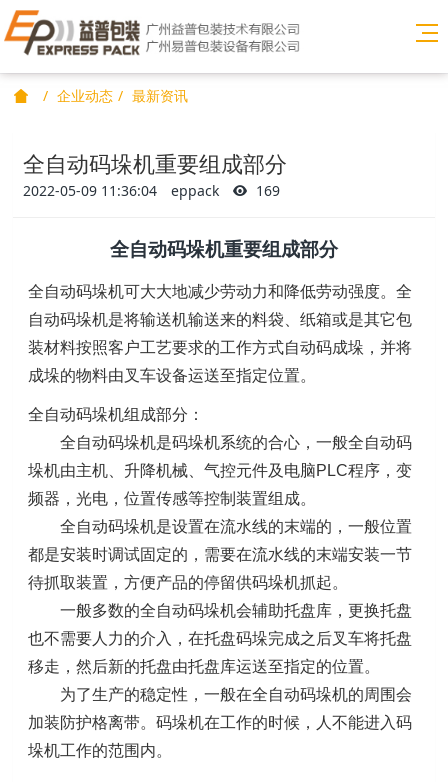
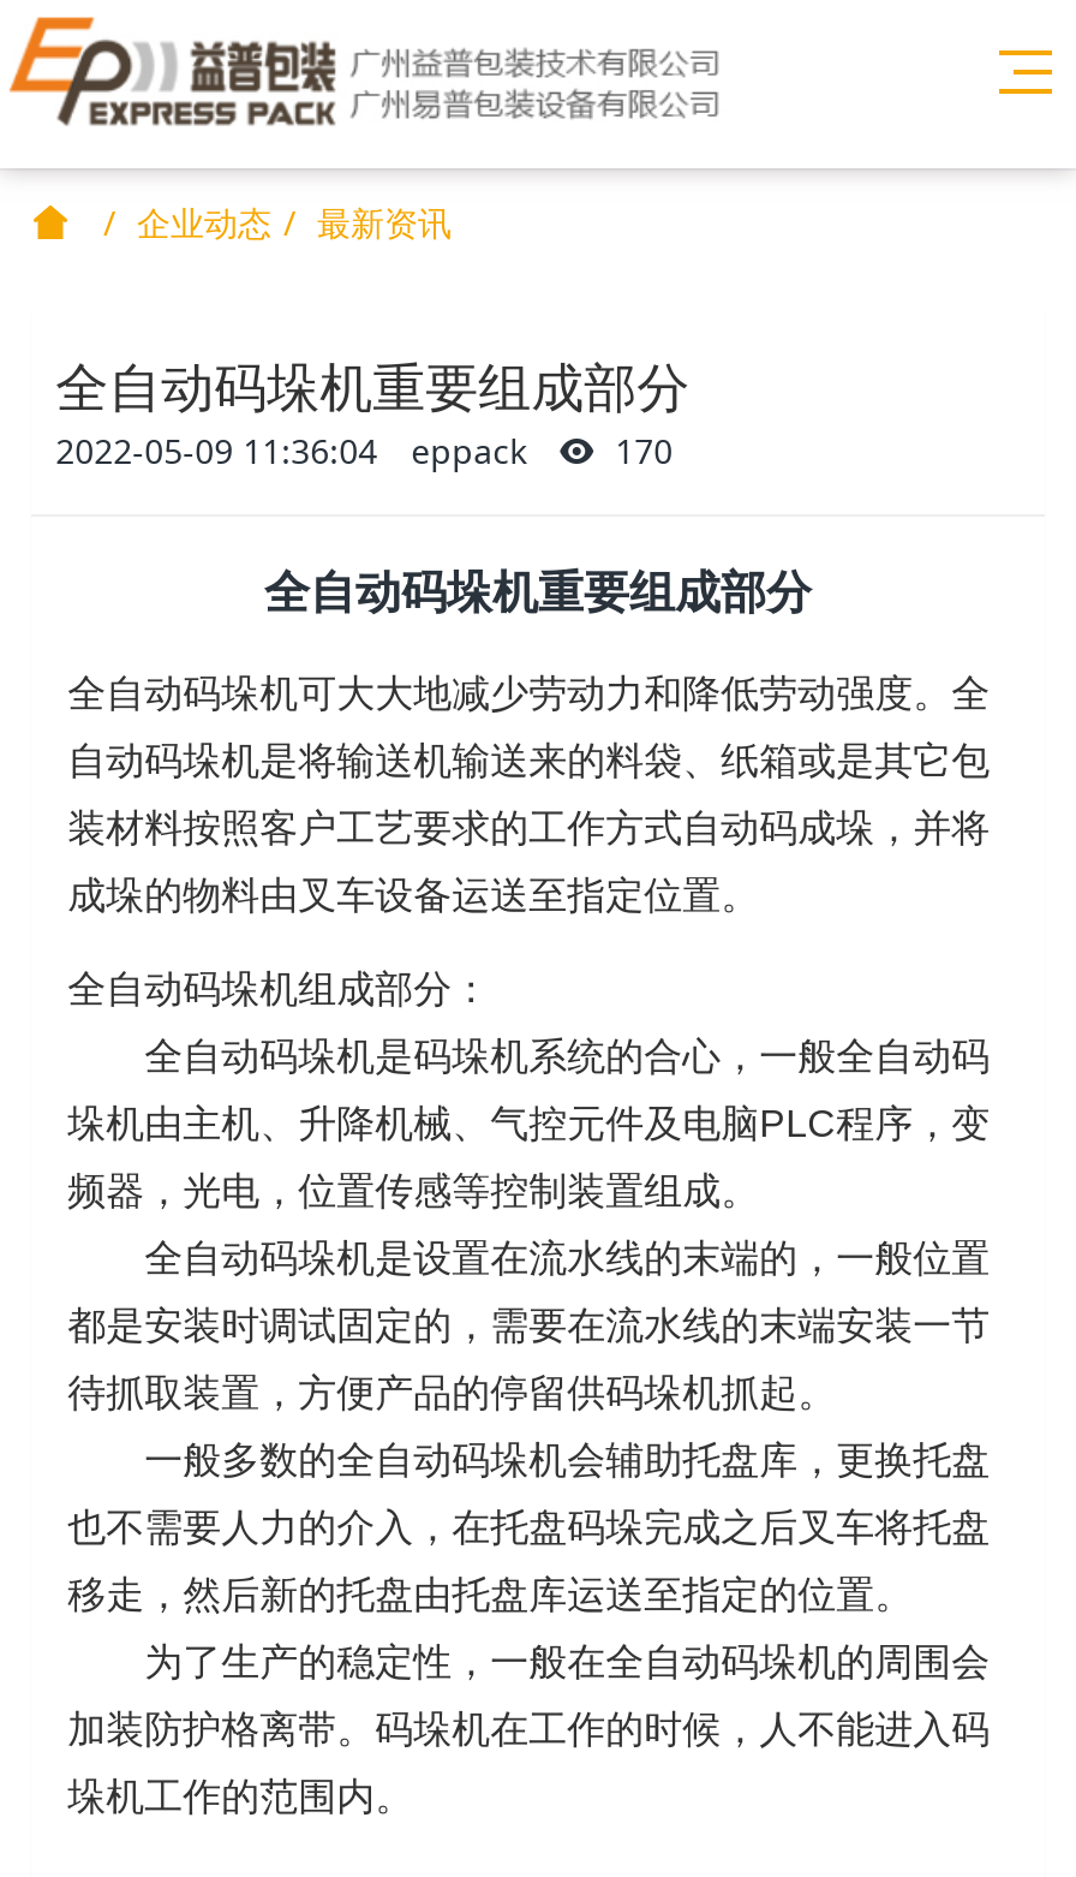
- 2022-05-09 11:36:04 eppack 169
+ 2022-05-09 11:36:04 eppack 170
